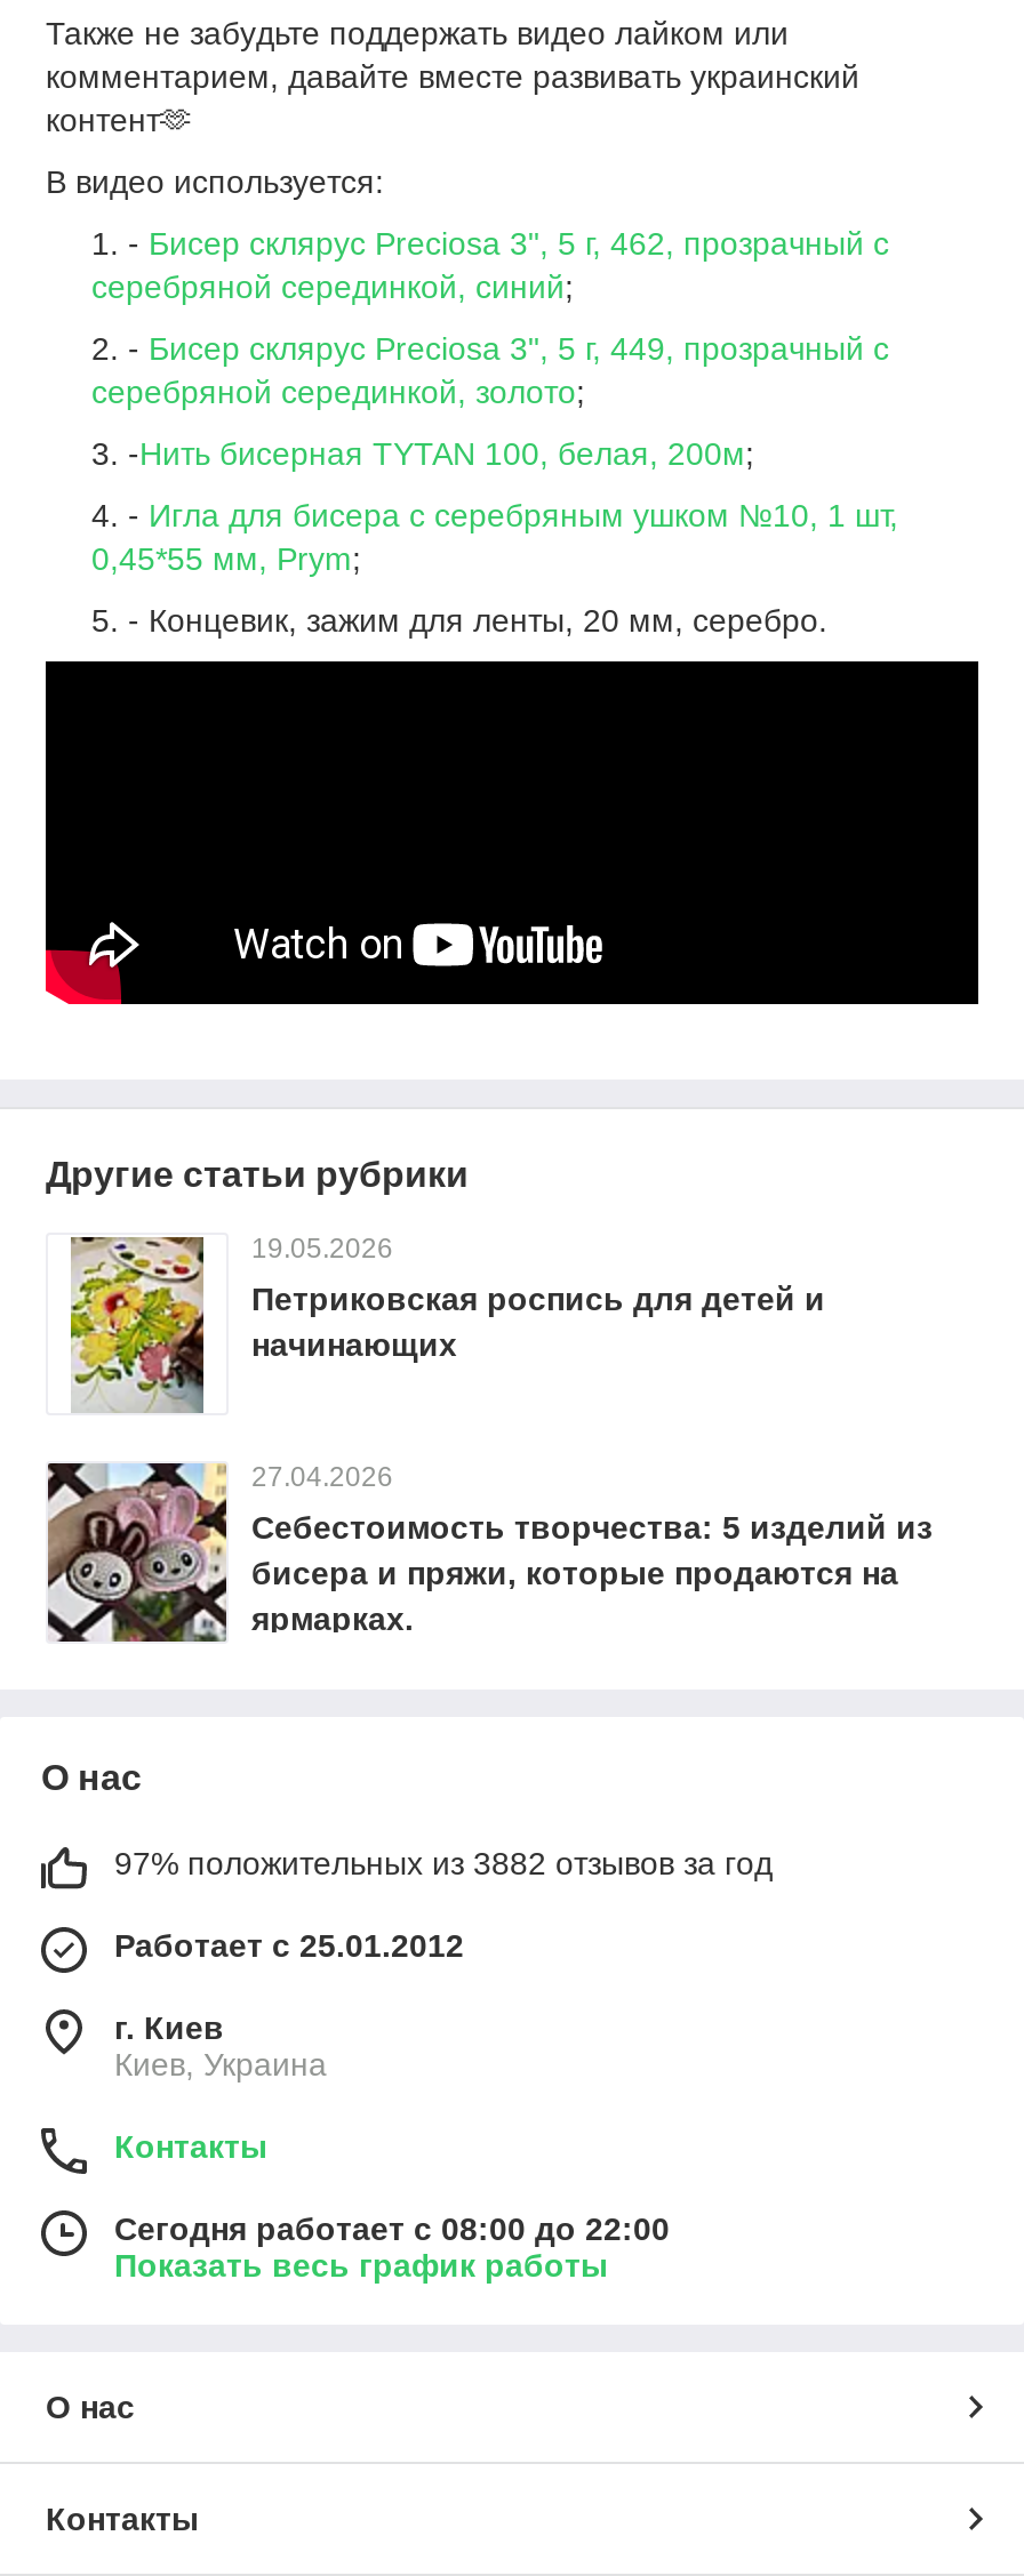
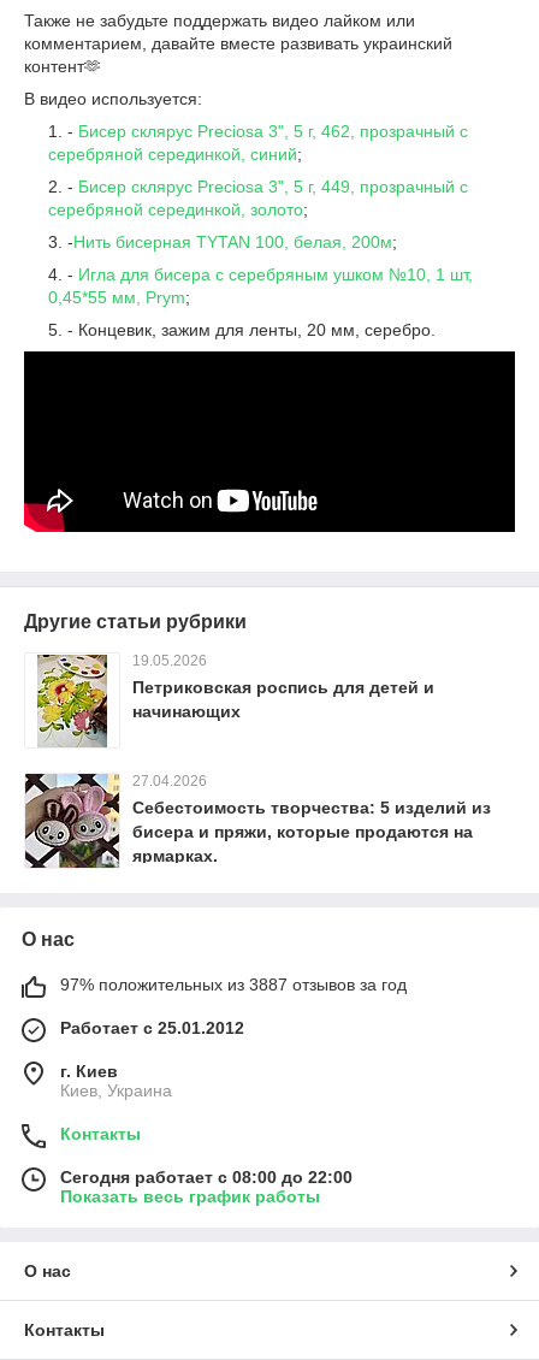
- 97% положительных из 3882 отзывов за год
+ 97% положительных из 3887 отзывов за год
